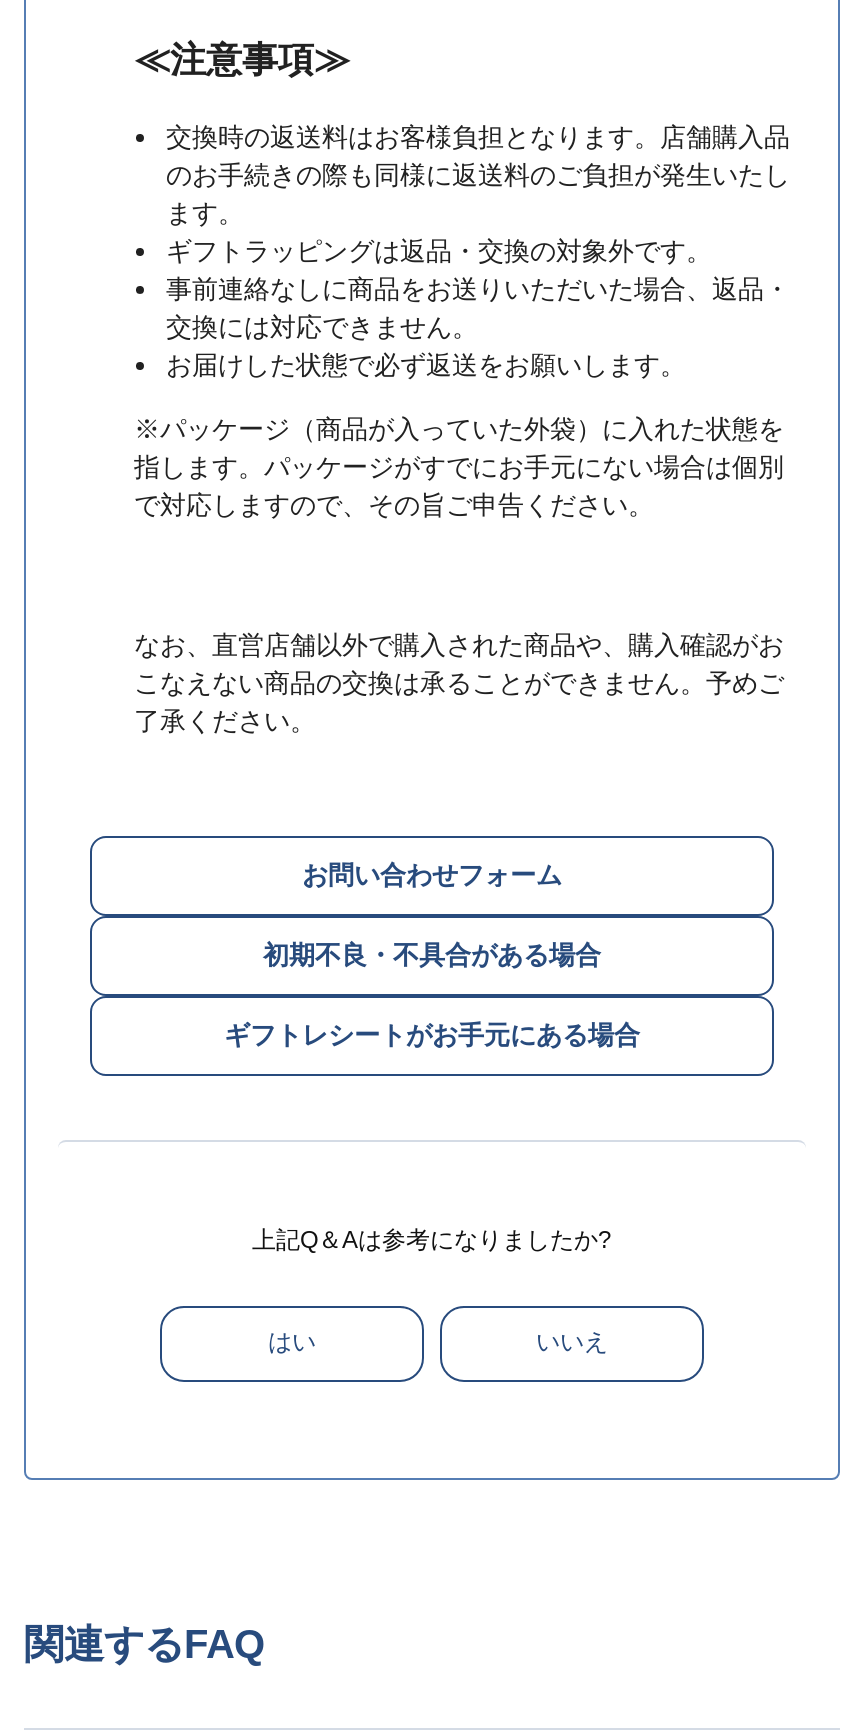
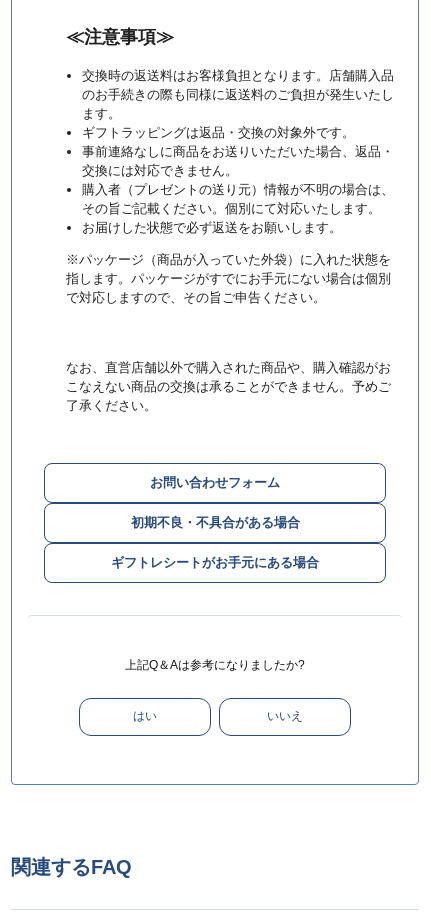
+ 購入者（プレゼントの送り元）情報が不明の場合は、
+ その旨ご記載ください。個別にて対応いたします。
